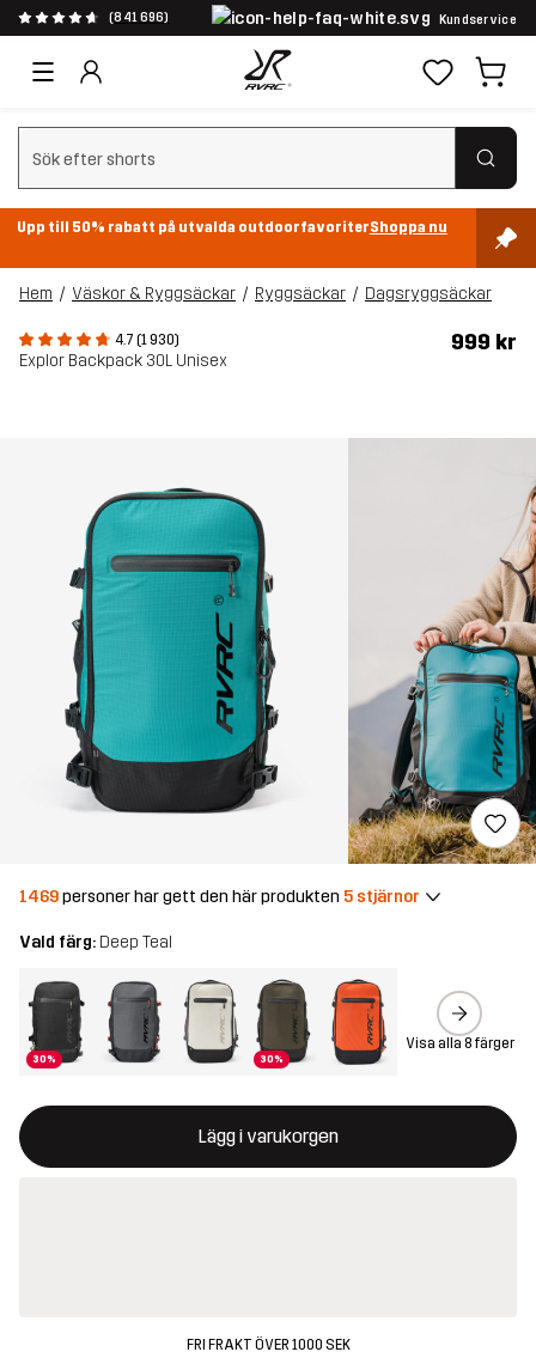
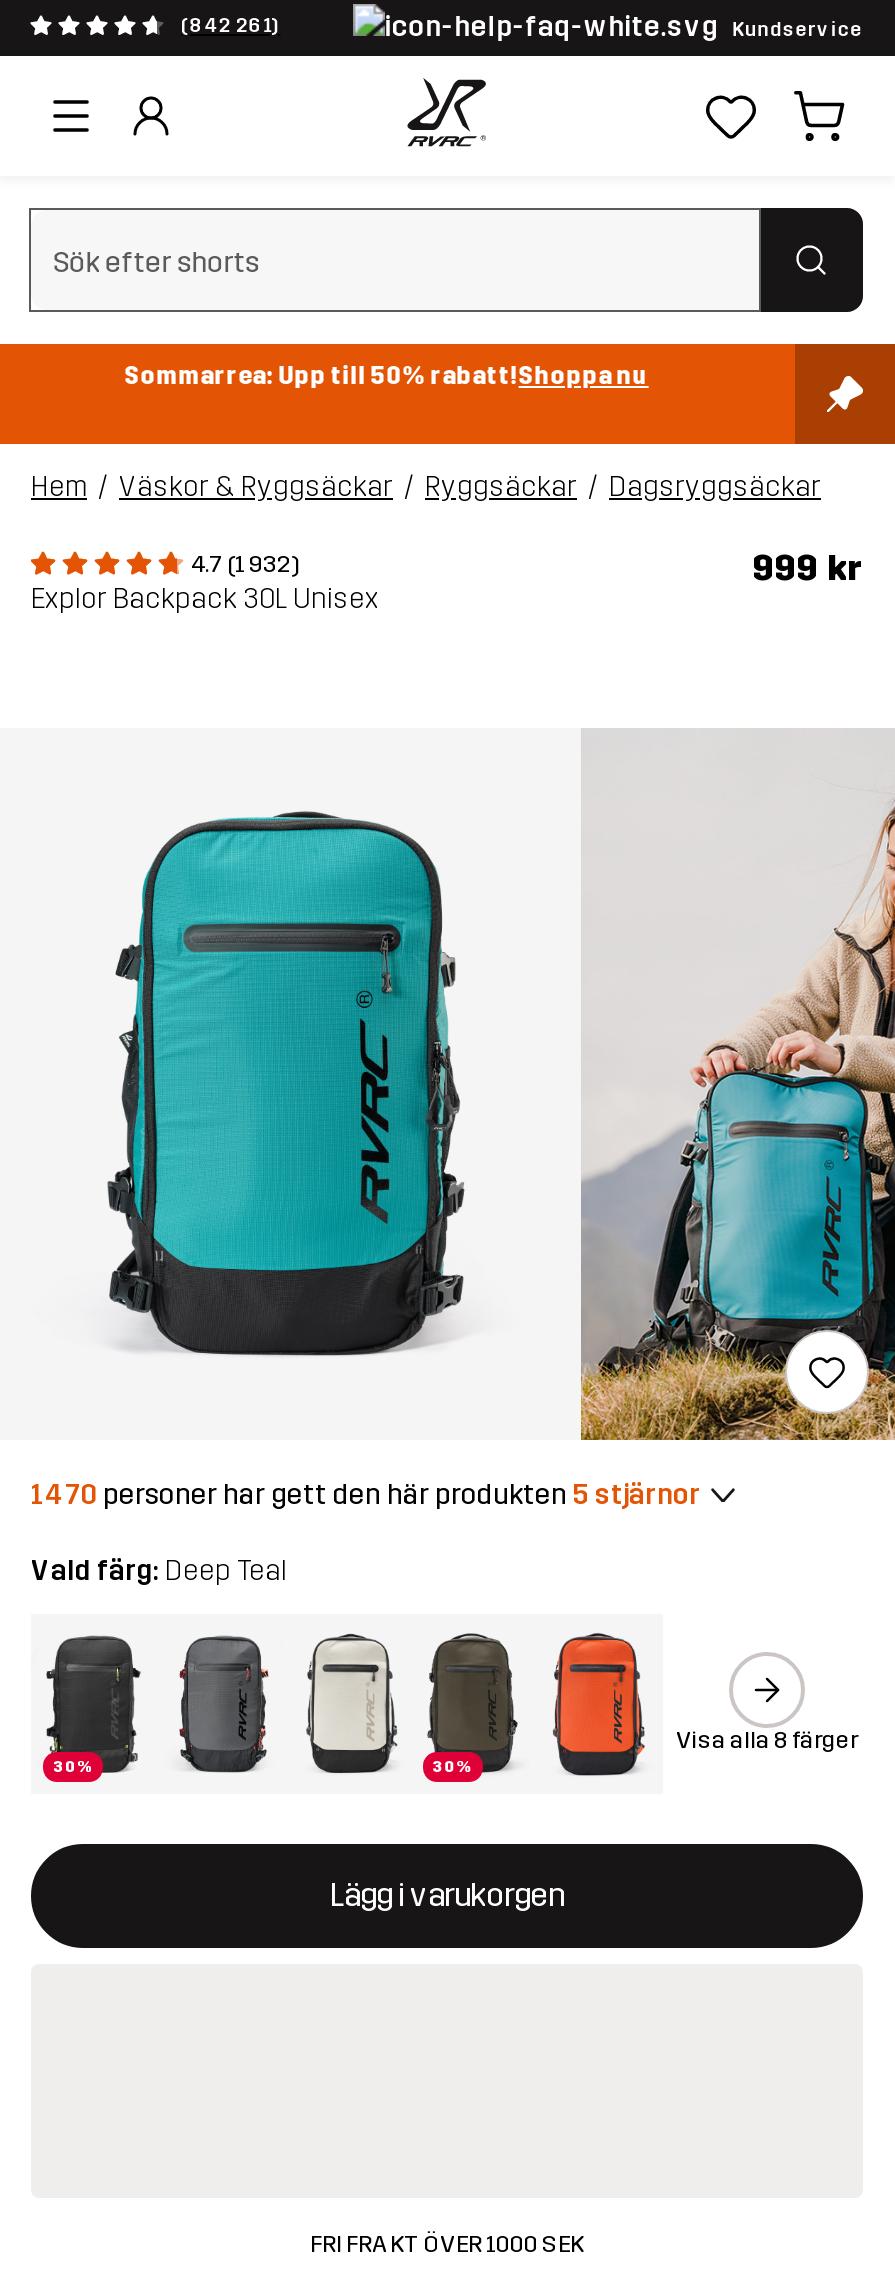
- (841 696)
+ (842 261)

- Upp till 50% rabatt på utvalda outdoorfavoriterShoppa nu
+ Sommarrea: Upp till 50% rabatt!Shoppa nu

- 4.7 (1 930)
+ 4.7 (1 932)

- 1469 personer har gett den här produkten 5 stjärnor
+ 1470 personer har gett den här produkten 5 stjärnor
